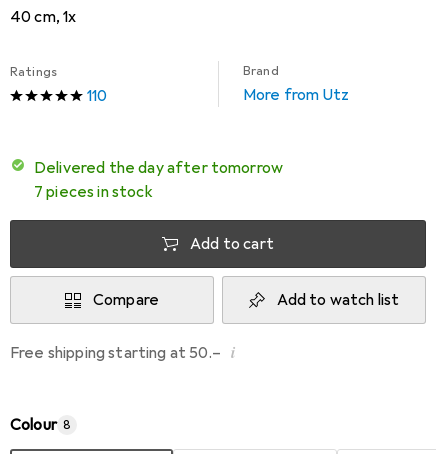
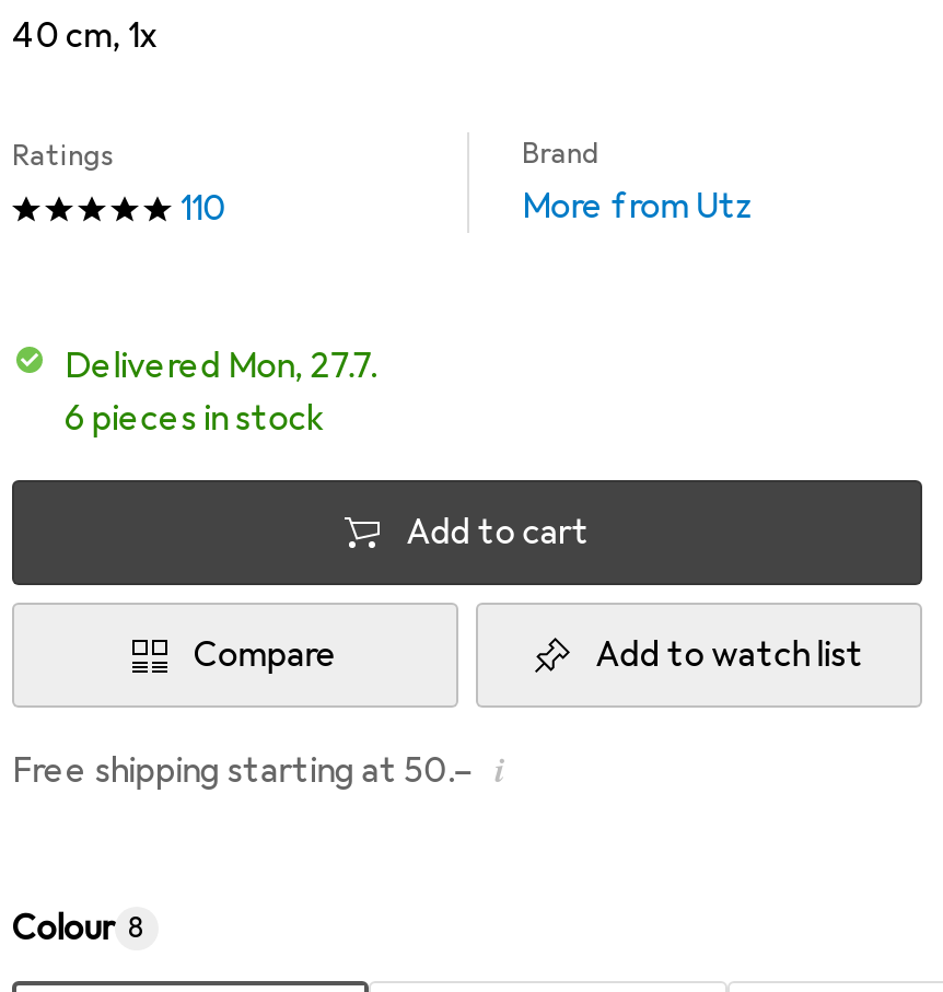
- Delivered the day after tomorrow
- 7 pieces in stock
+ Delivered Mon, 27.7.
+ 6 pieces in stock
